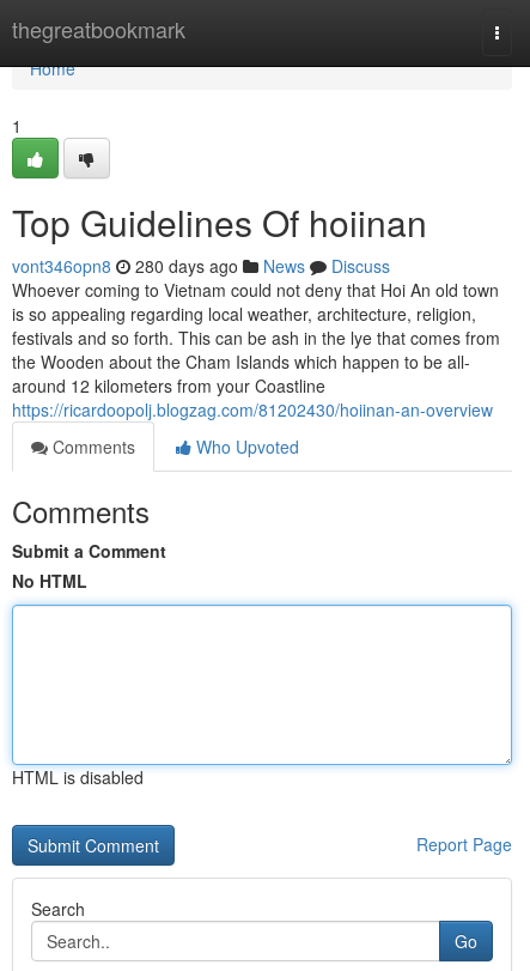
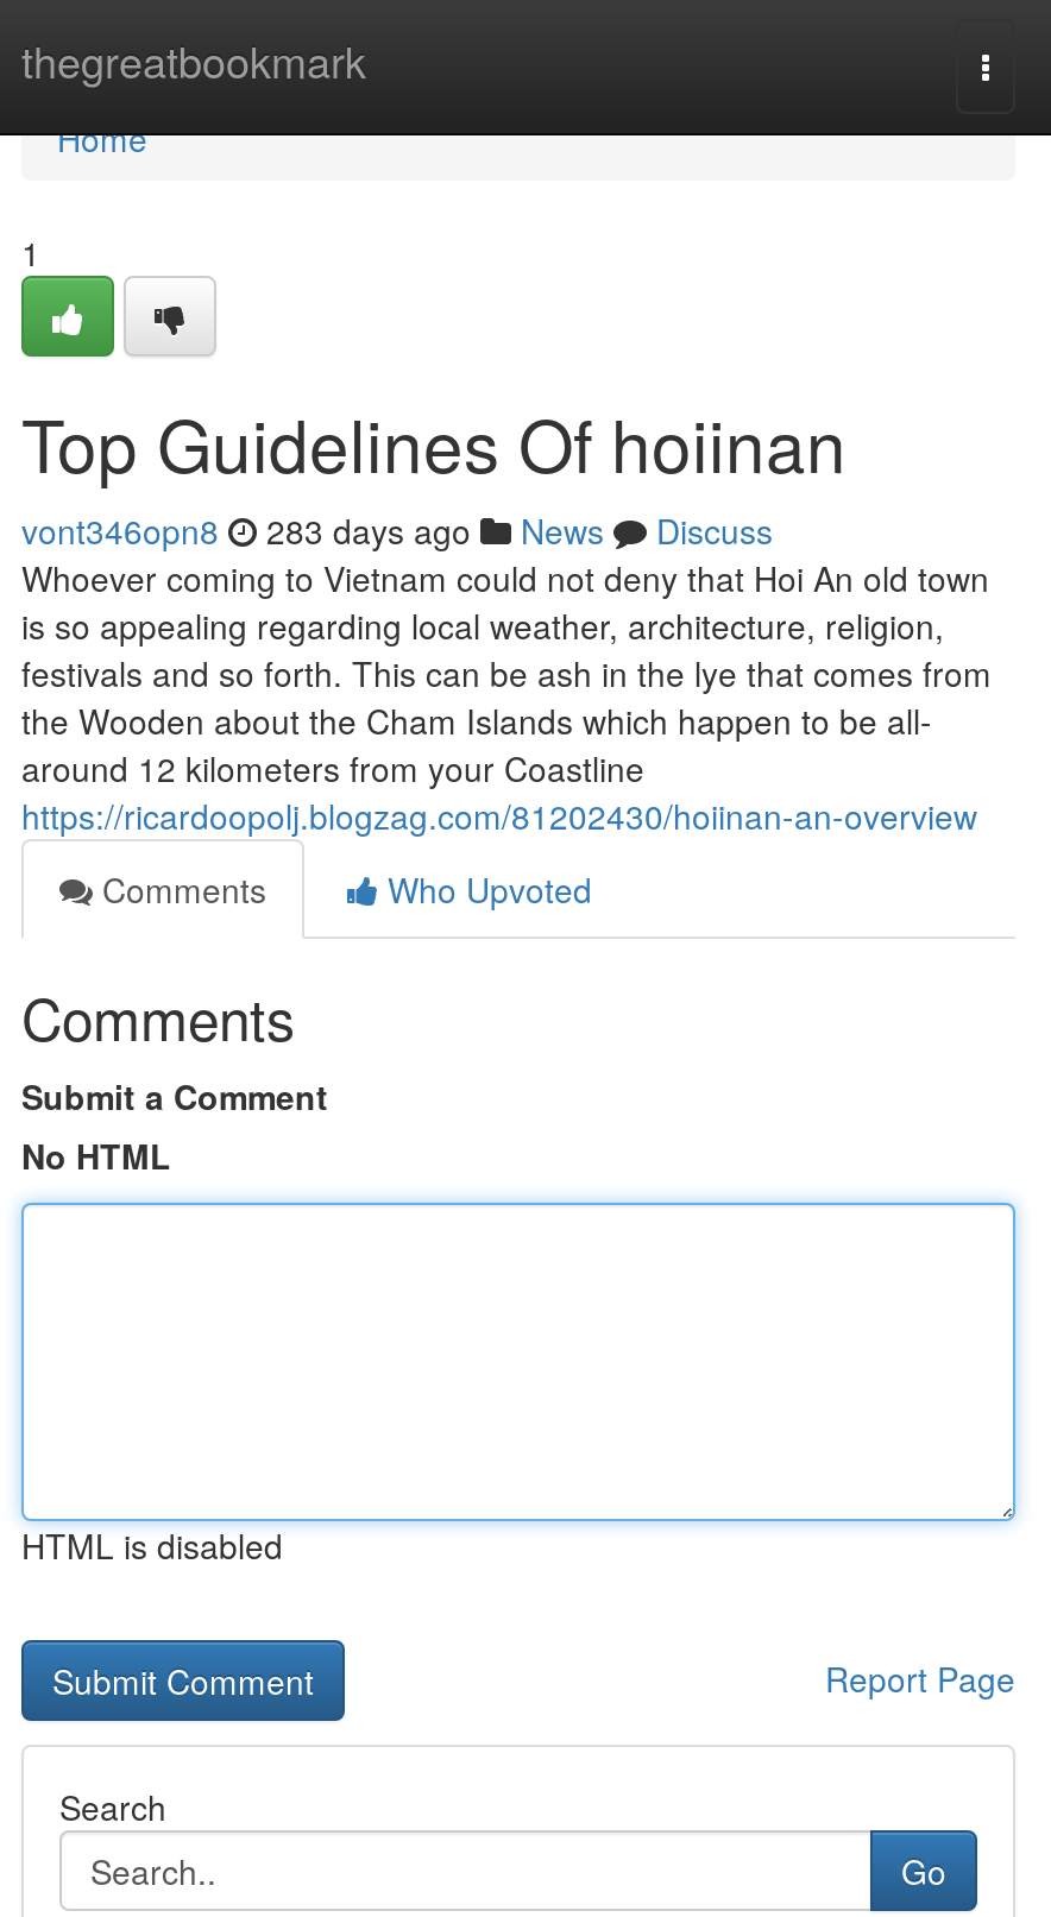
- vont346opn8 280 days ago News Discuss
+ vont346opn8 283 days ago News Discuss
